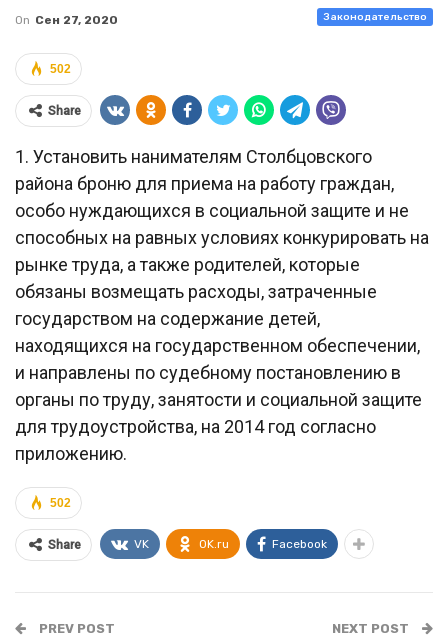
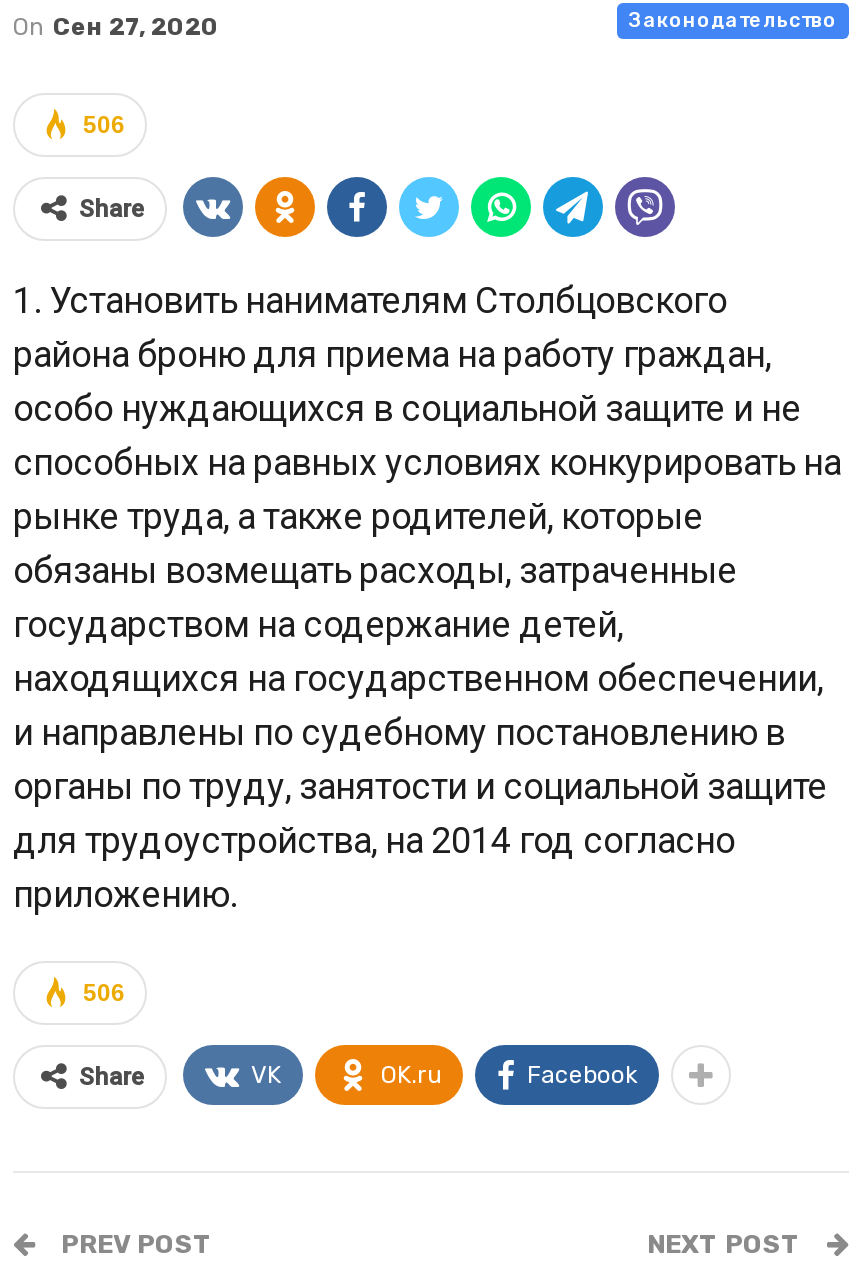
- 502
+ 506

- 502
+ 506
